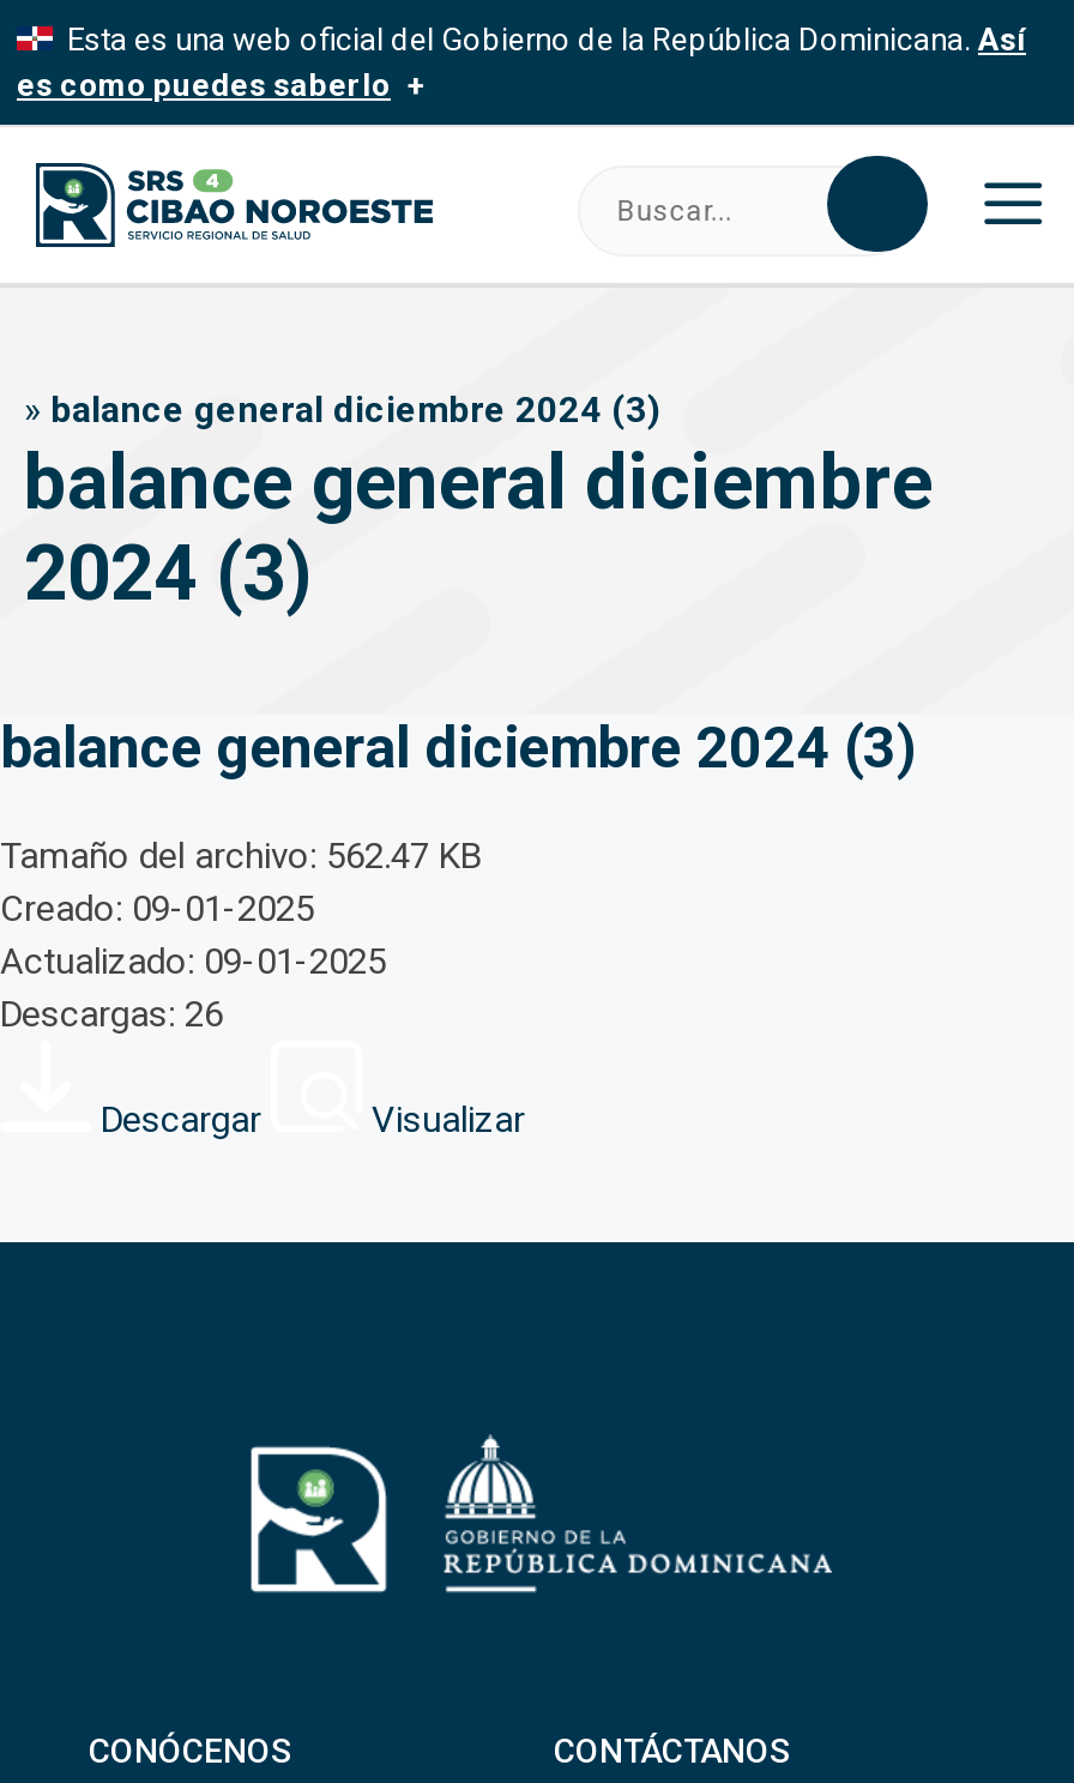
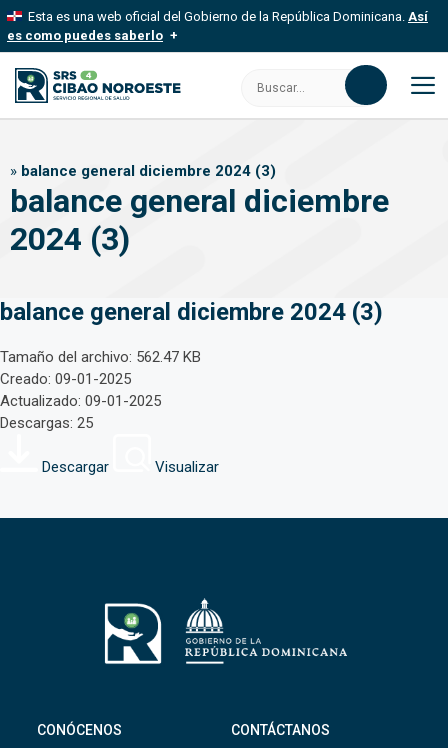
- Descargas: 26
+ Descargas: 25
